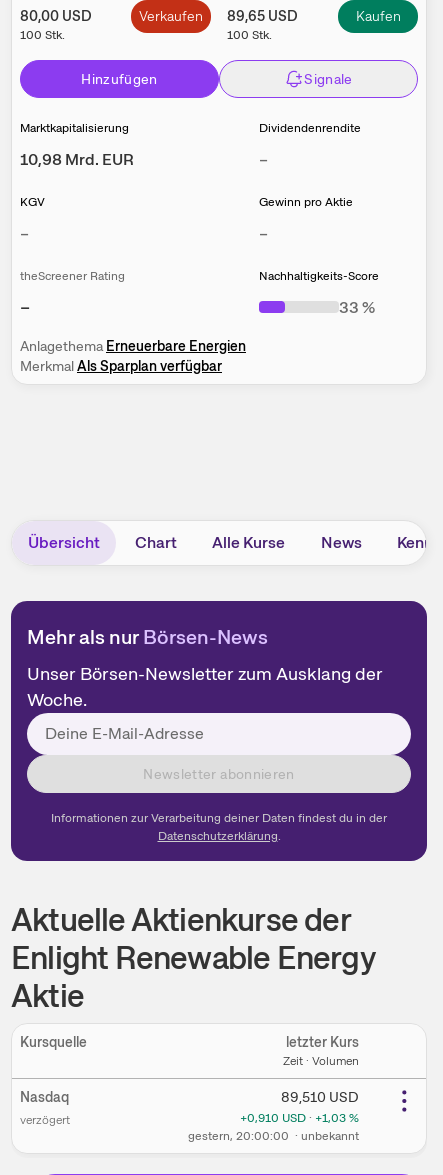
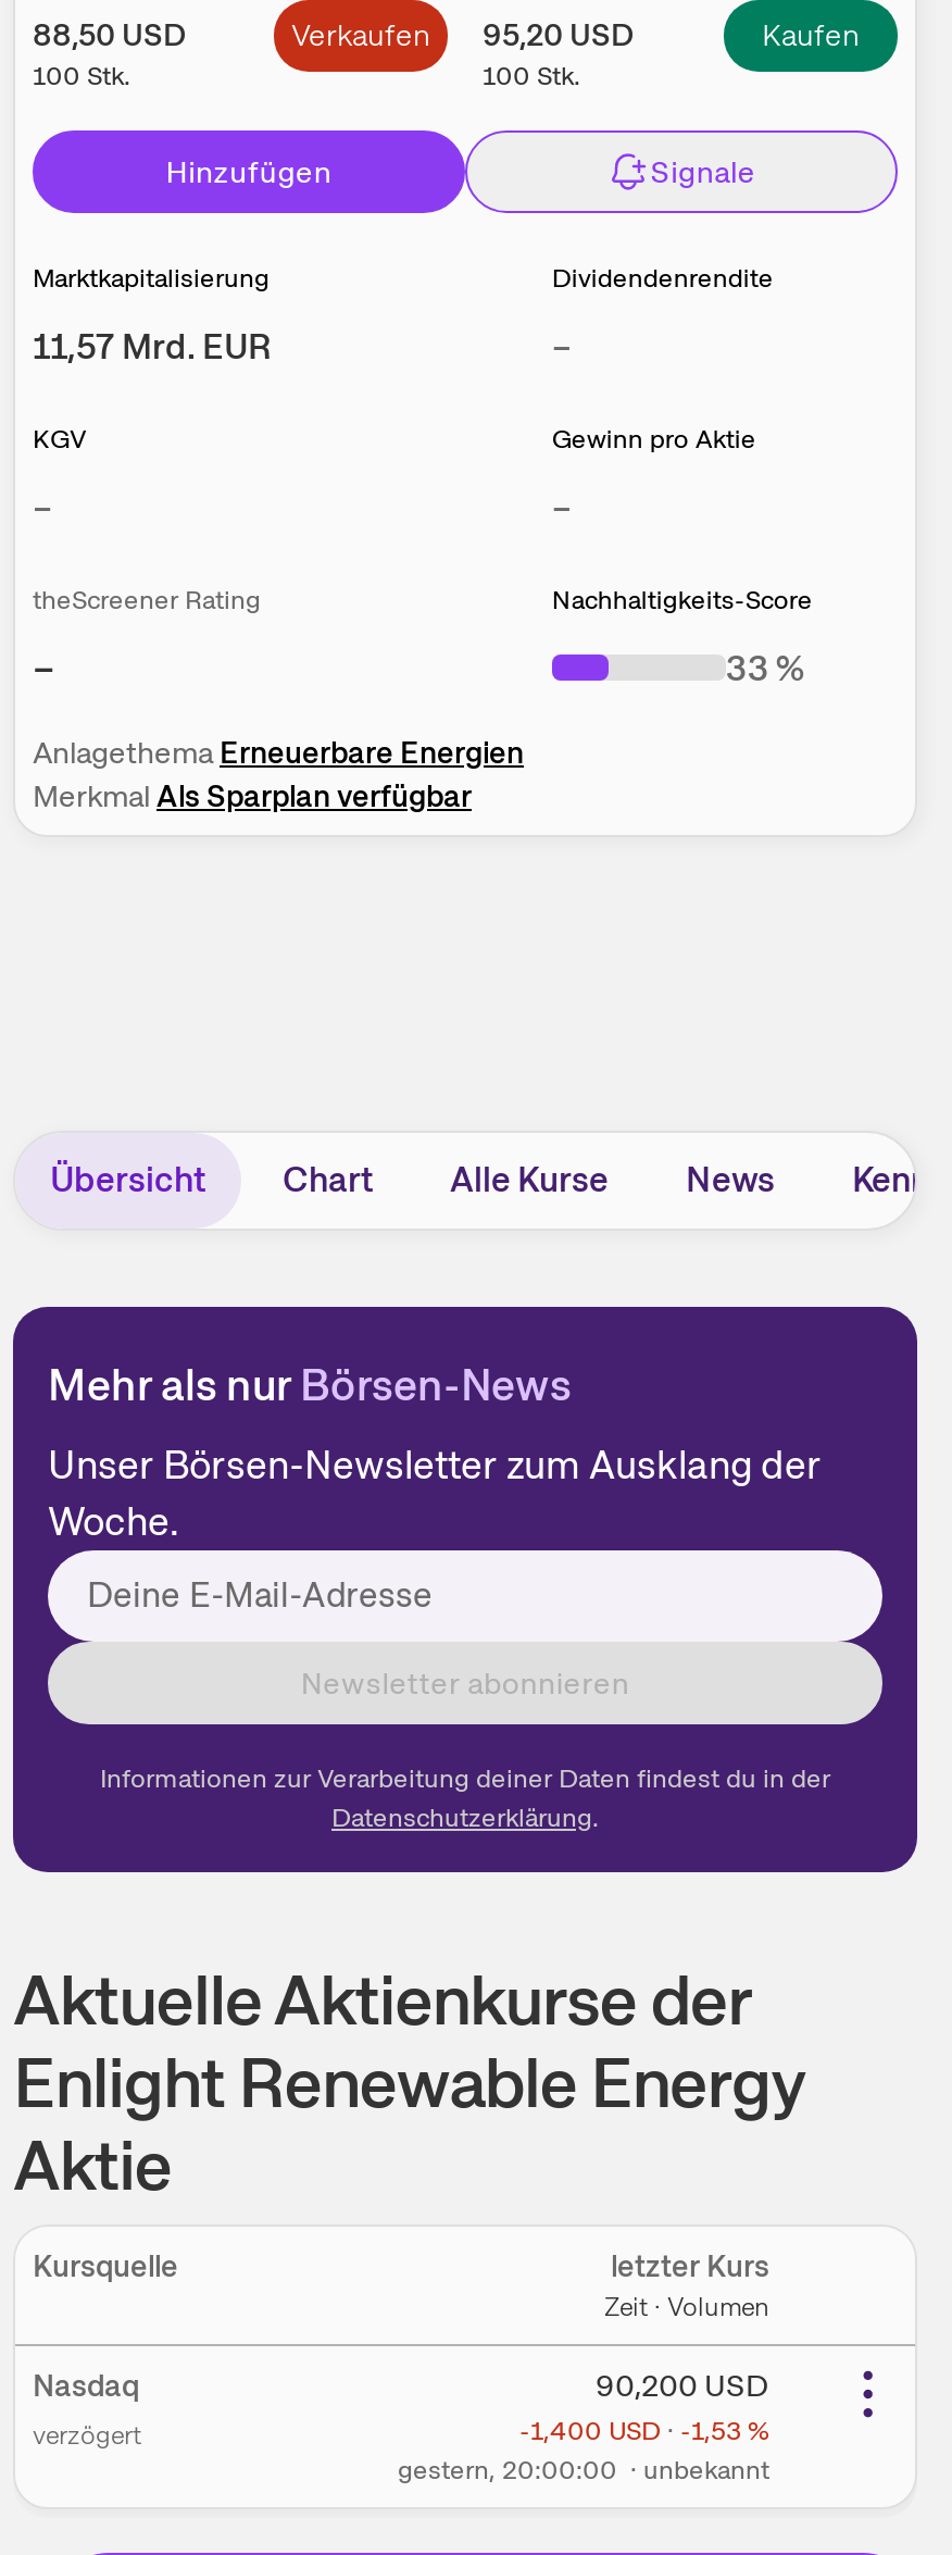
- 80,00 USD
+ 88,50 USD

- Verkaufen 89,65 USD
+ Verkaufen 95,20 USD

- 10,98 Mrd. EUR
+ 11,57 Mrd. EUR

- 89,510 USD
+ 90,200 USD

- +0,910 USD · +1,03 %
+ -1,400 USD · -1,53 %
